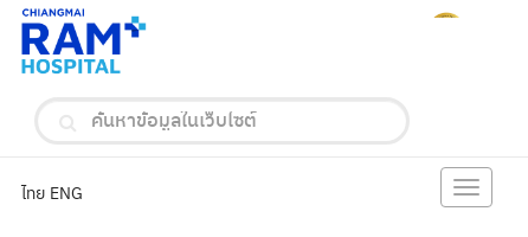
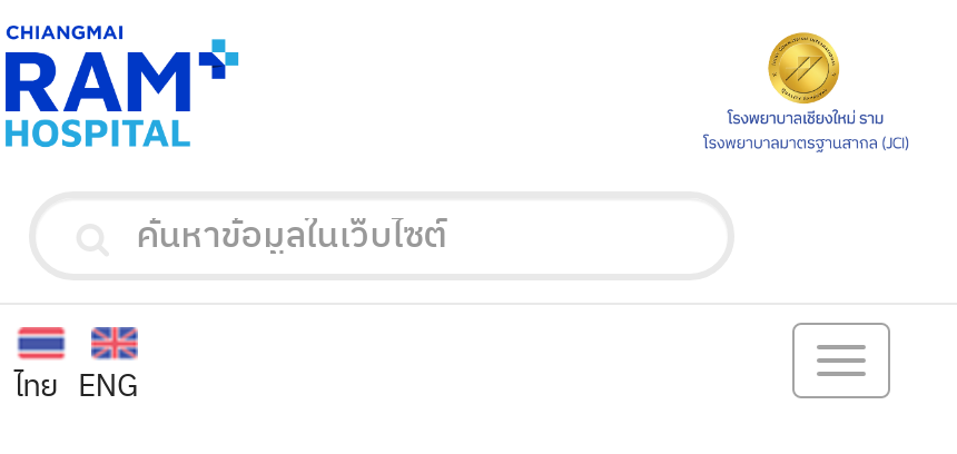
+ [image]
